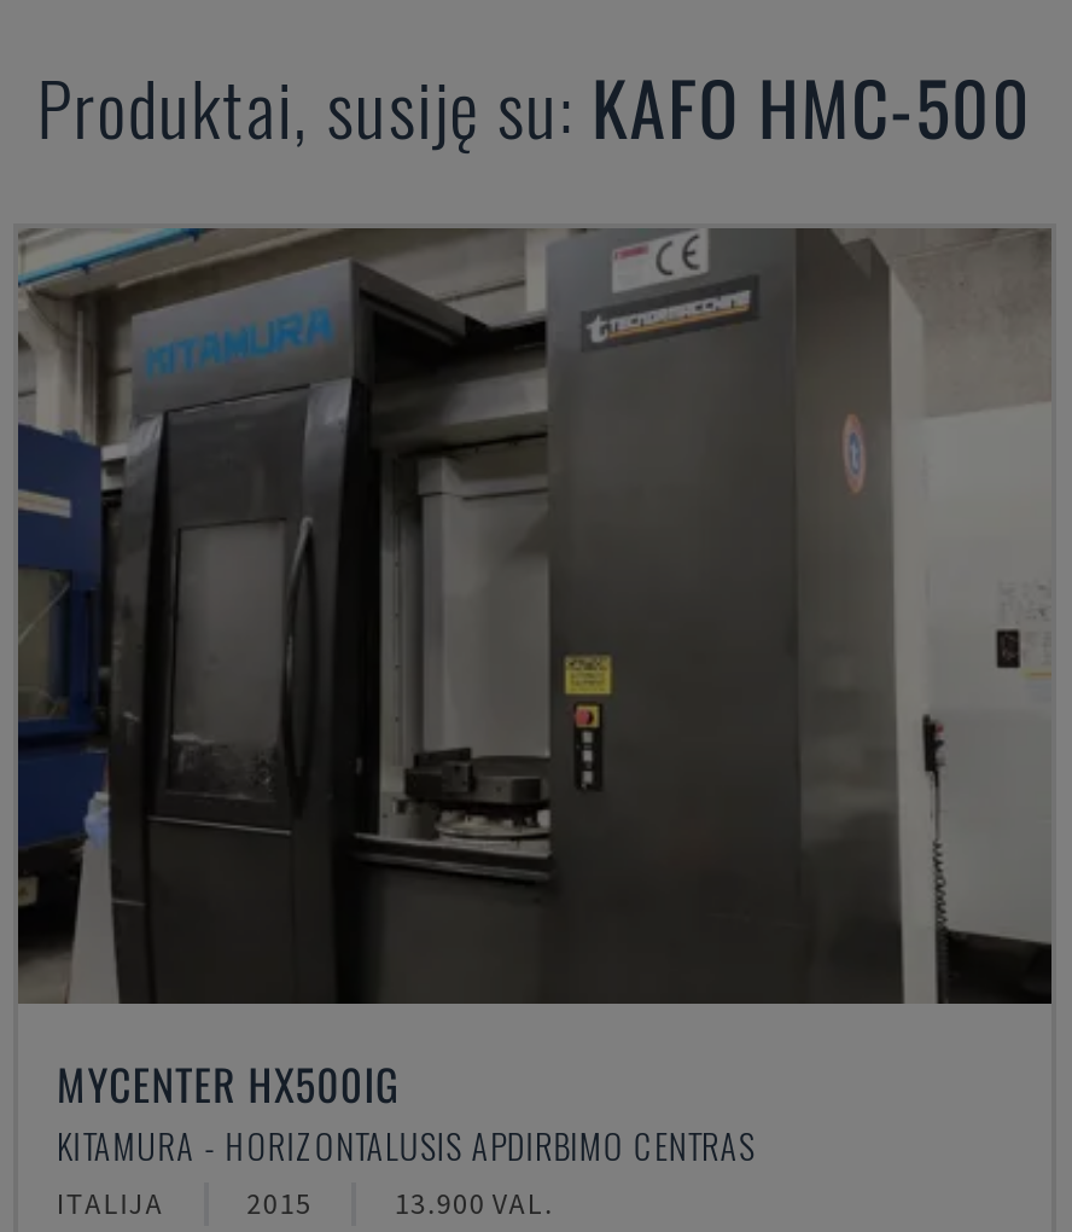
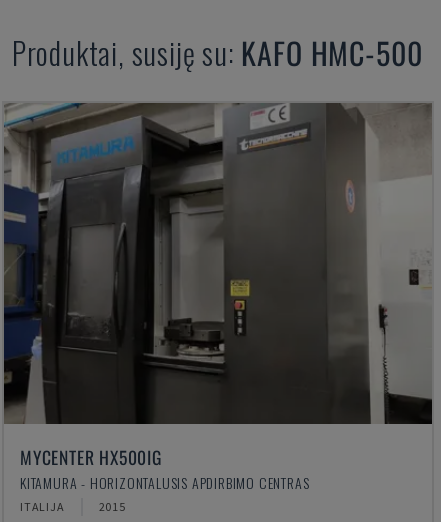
- 13.900 VAL.
